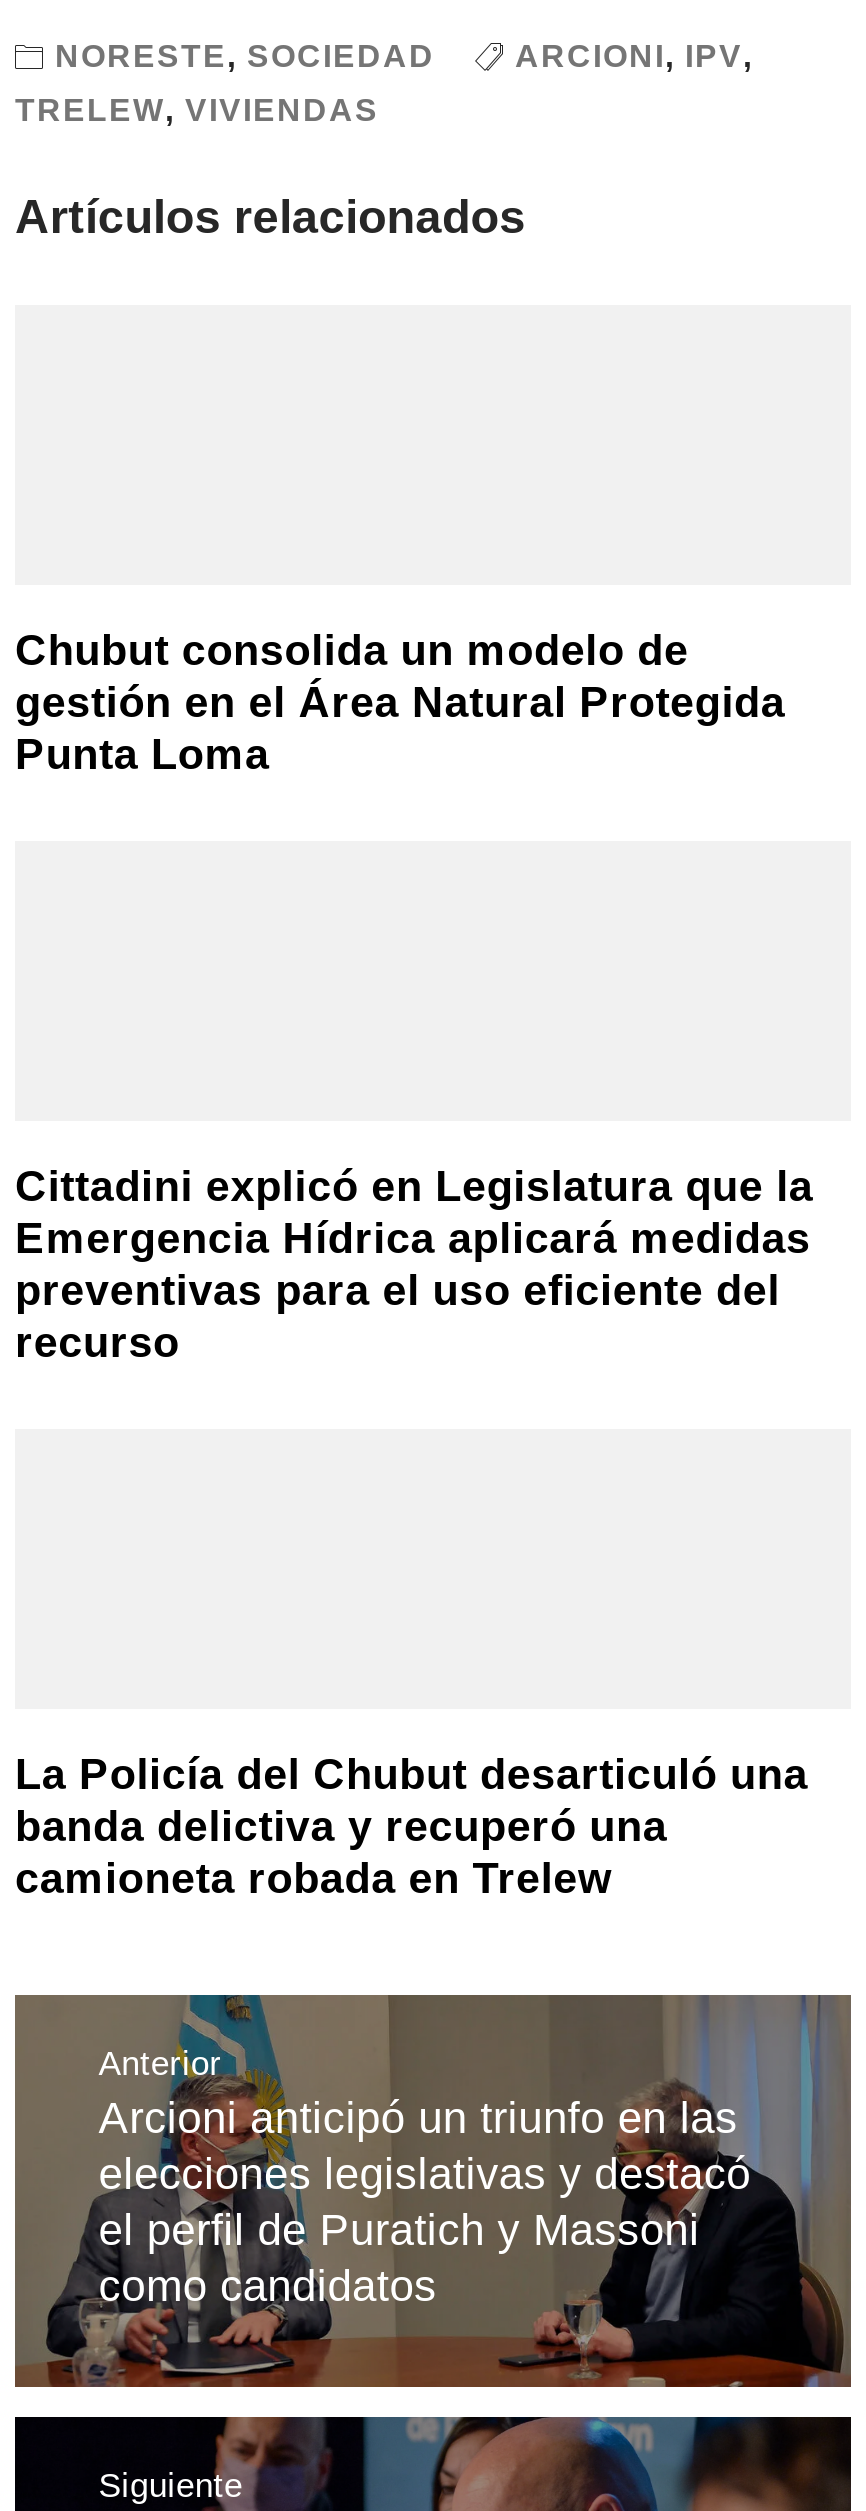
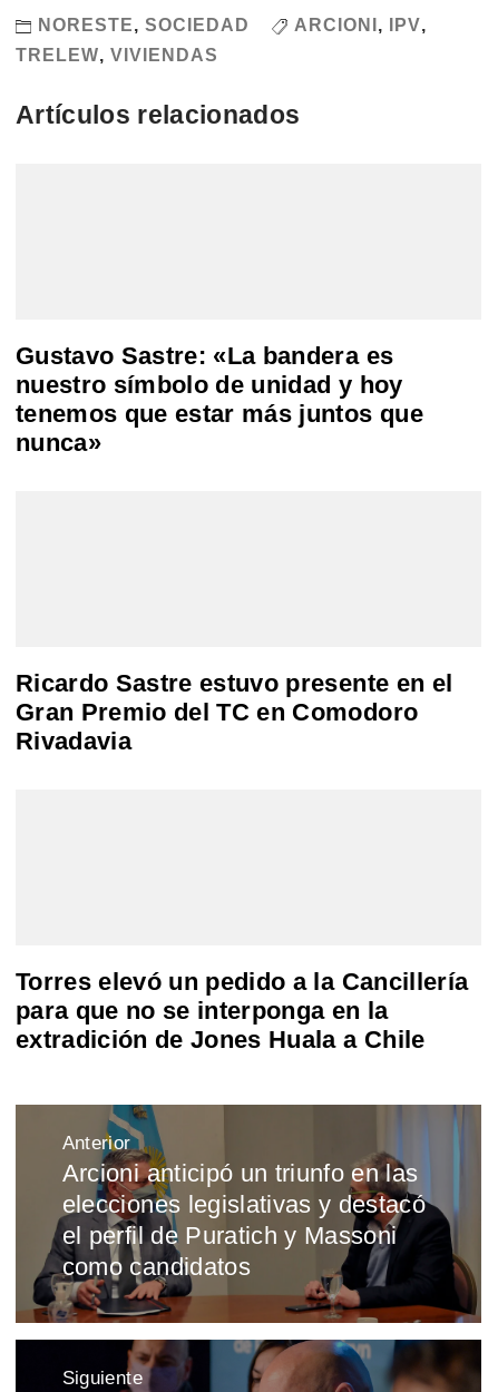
- Chubut consolida un modelo de
- gestión en el Área Natural Protegida
- Punta Loma
+ Gustavo Sastre: «La bandera es
+ nuestro símbolo de unidad y hoy
+ tenemos que estar más juntos que
+ nunca»

- Cittadini explicó en Legislatura que la
- Emergencia Hídrica aplicará medidas
- preventivas para el uso eficiente del
- recurso
+ Ricardo Sastre estuvo presente en el
+ Gran Premio del TC en Comodoro
+ Rivadavia

- La Policía del Chubut desarticuló una
- banda delictiva y recuperó una
- camioneta robada en Trelew
+ Torres elevó un pedido a la Cancillería
+ para que no se interponga en la
+ extradición de Jones Huala a Chile
